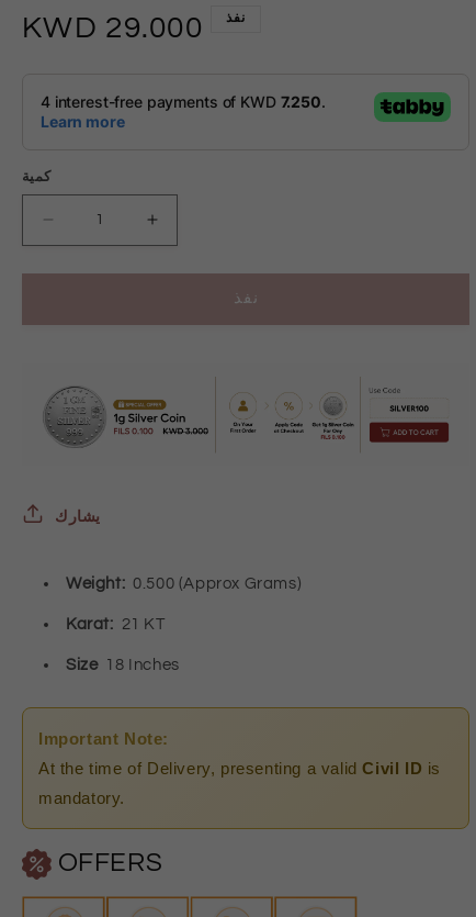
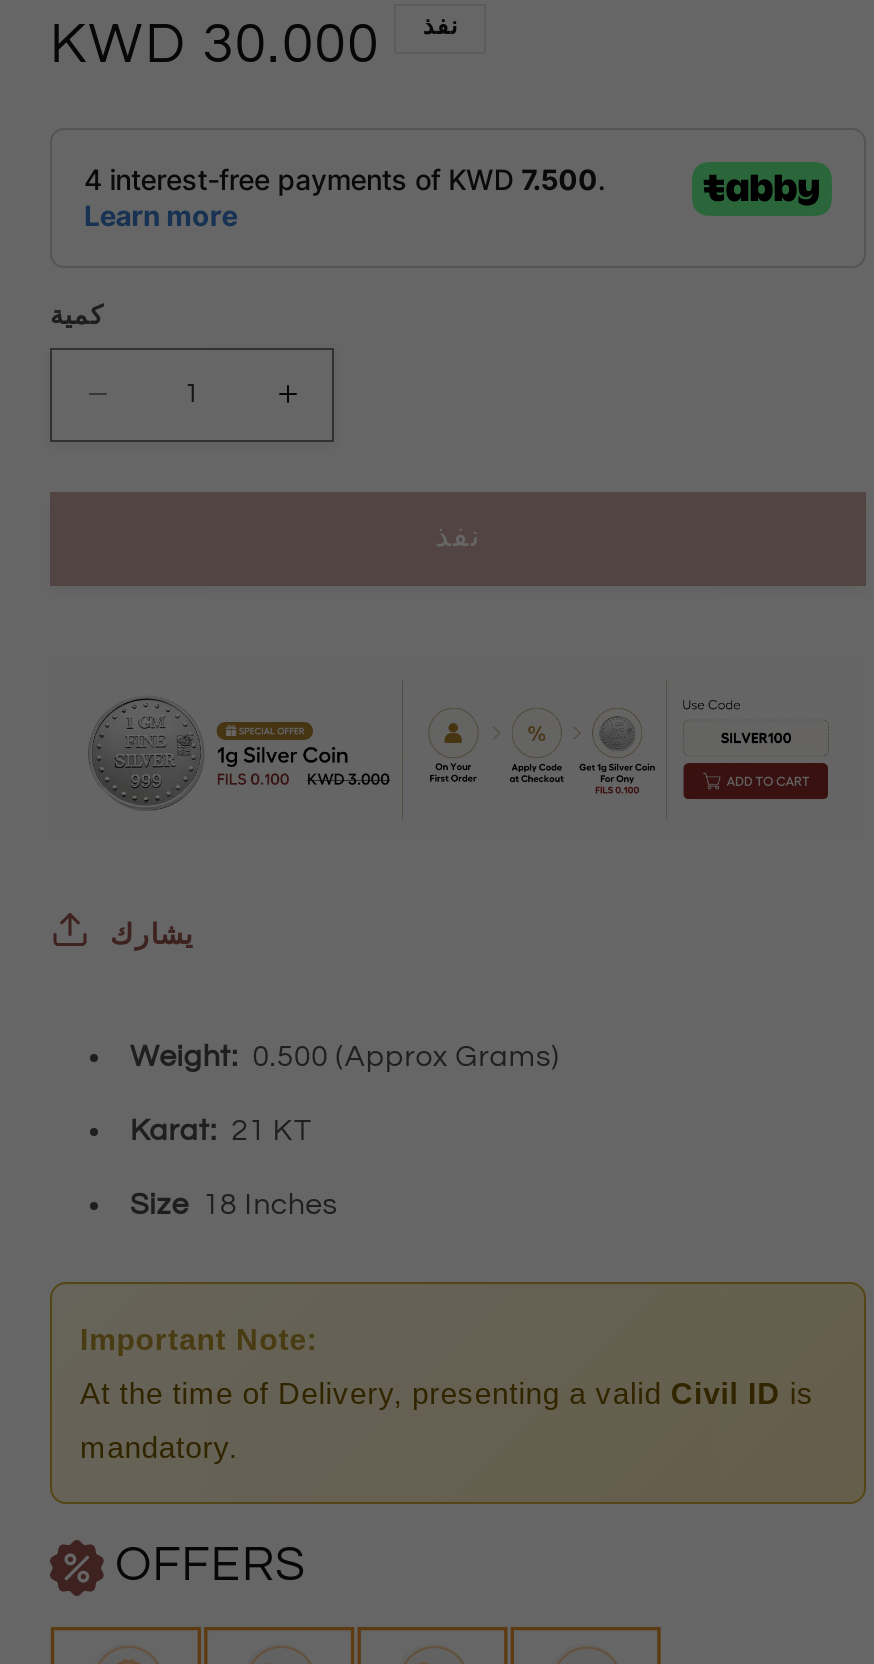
- 29.000
+ 30.000
